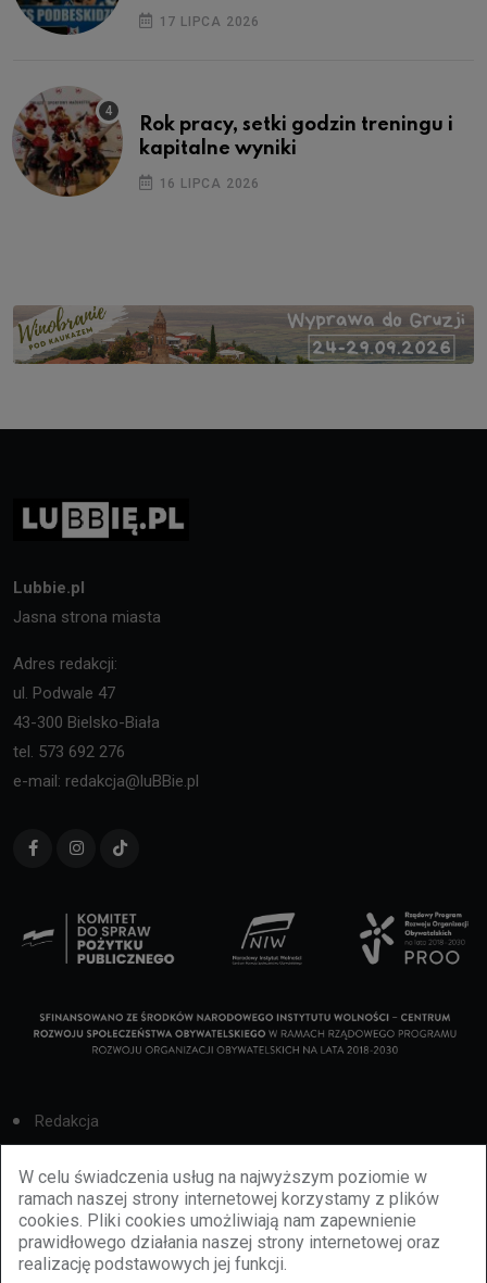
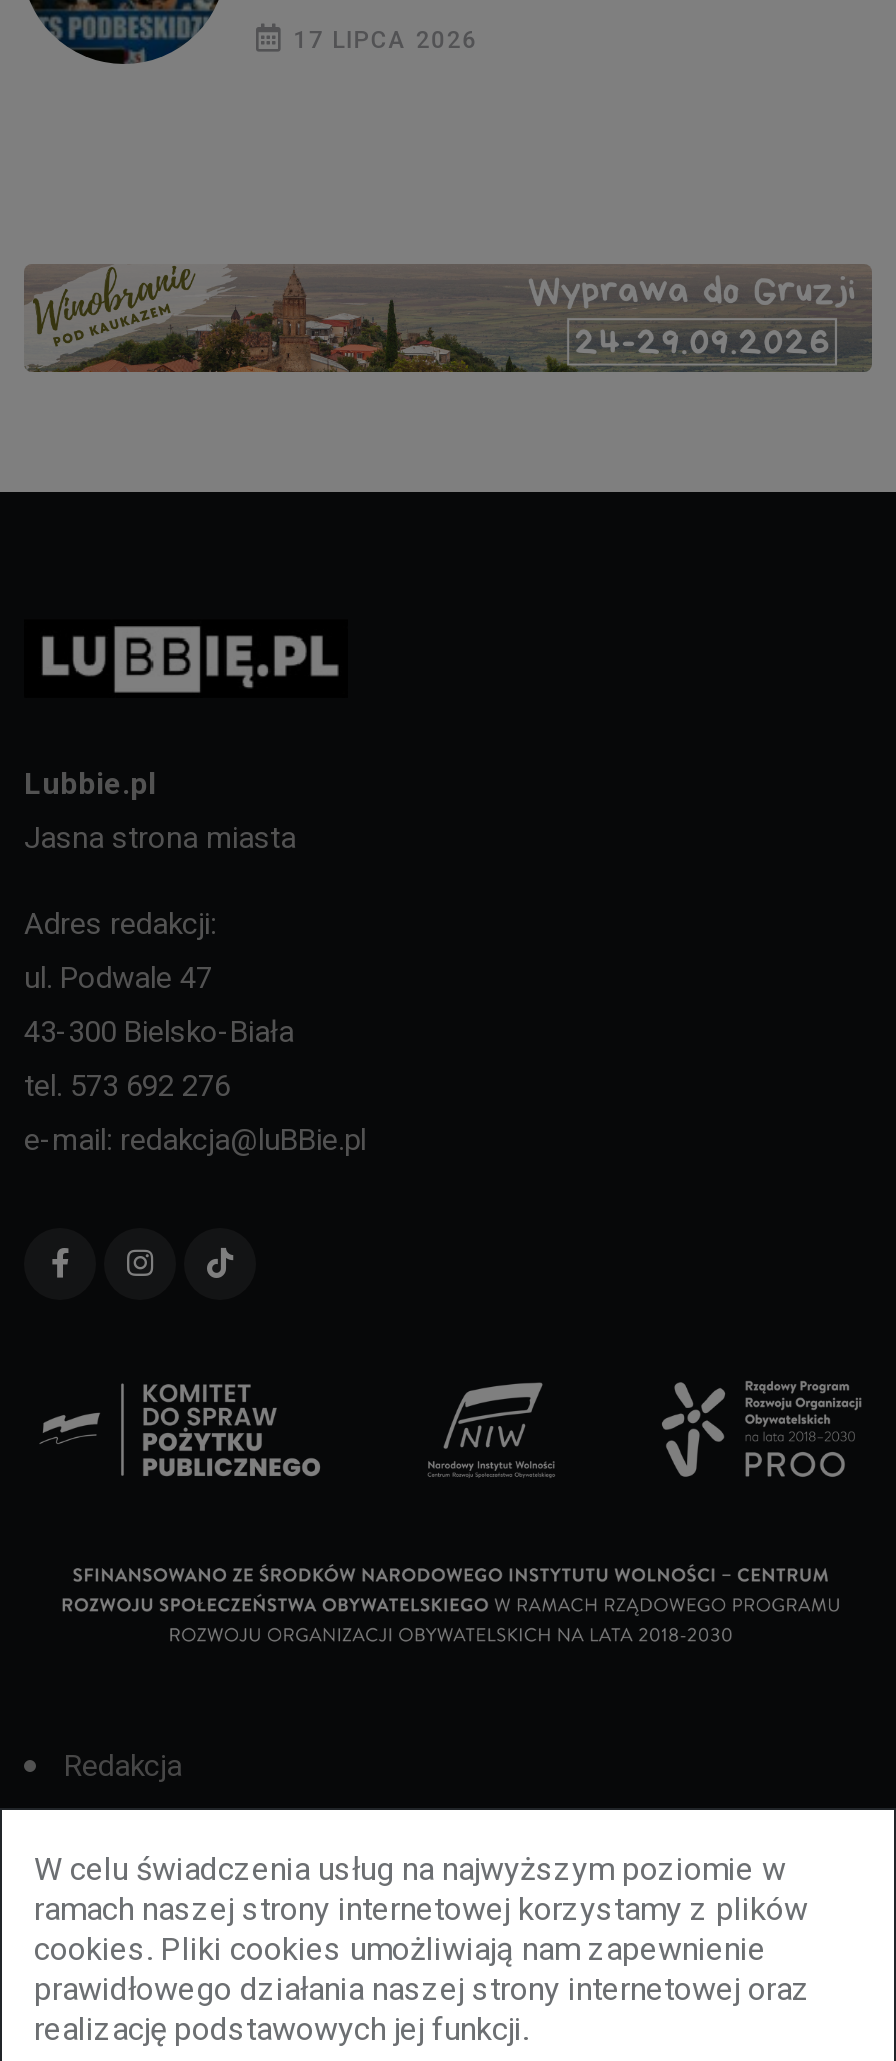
- [image]
- Rok pracy, setki godzin treningu i
- kapitalne wyniki
- 16 LIPCA 2026
